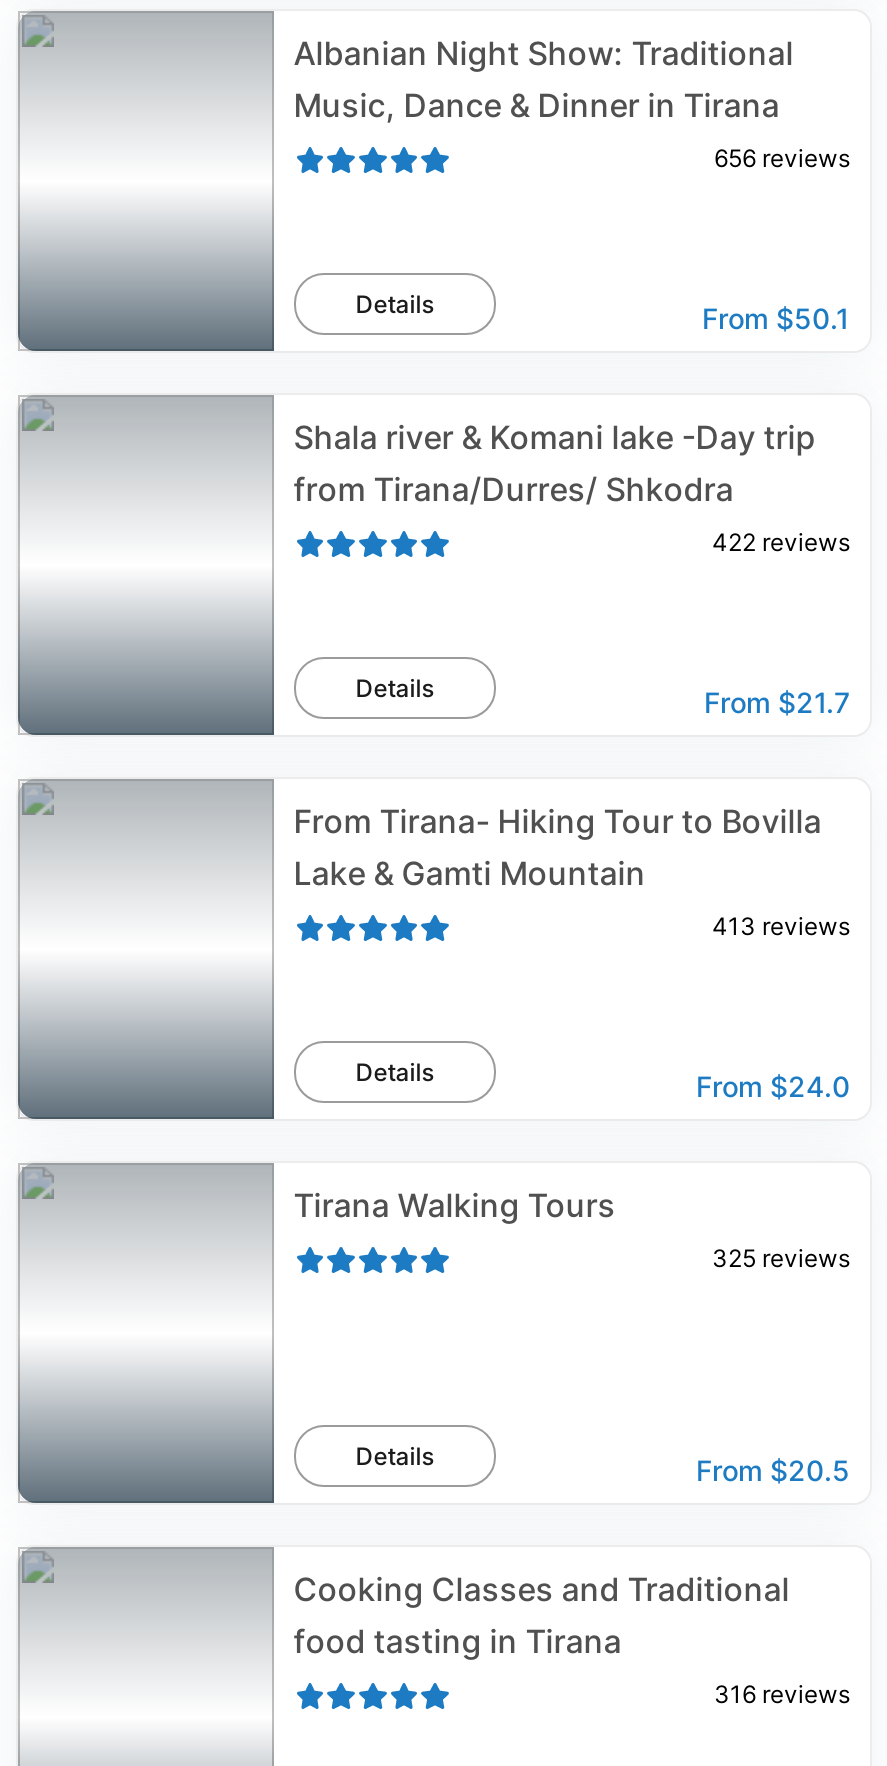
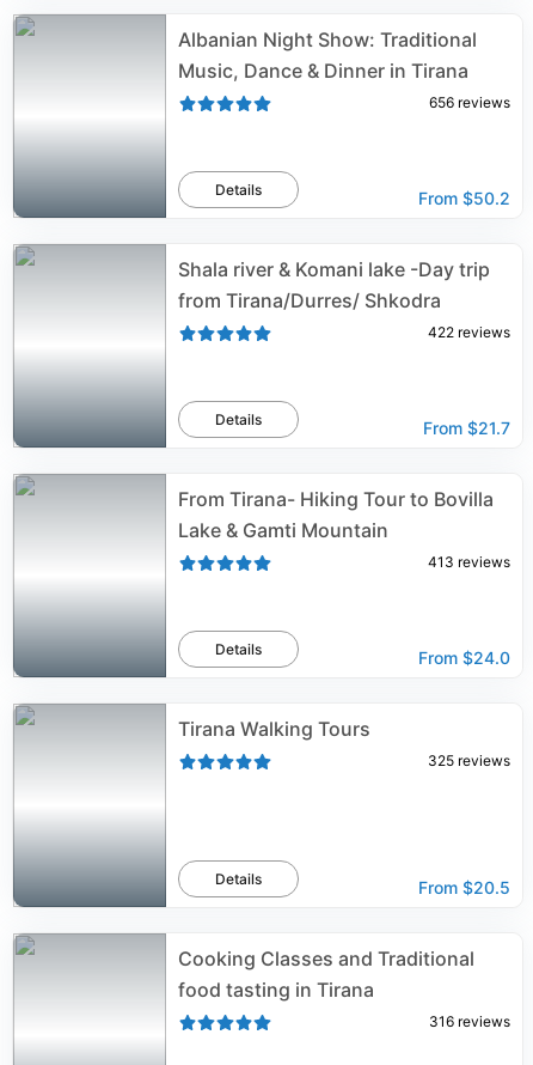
- From $50.1
+ From $50.2
